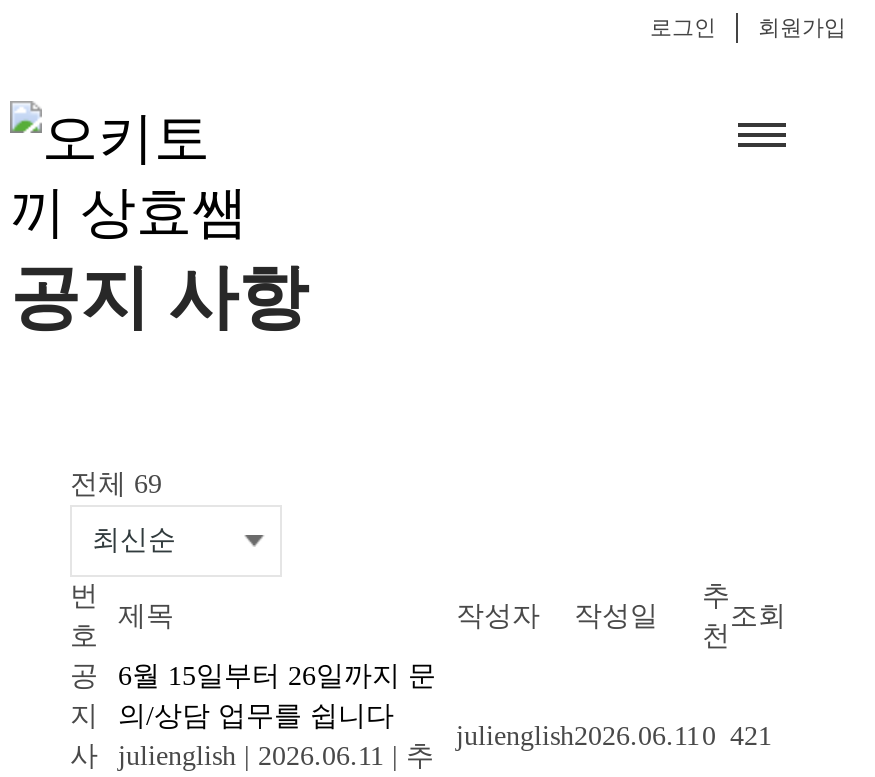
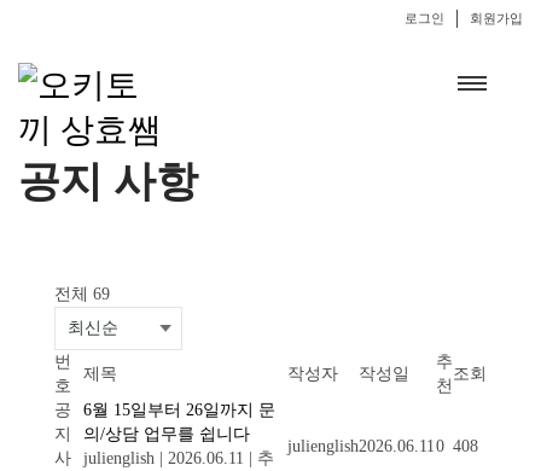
- julienglish2026.06.110 421
+ julienglish2026.06.110 408
